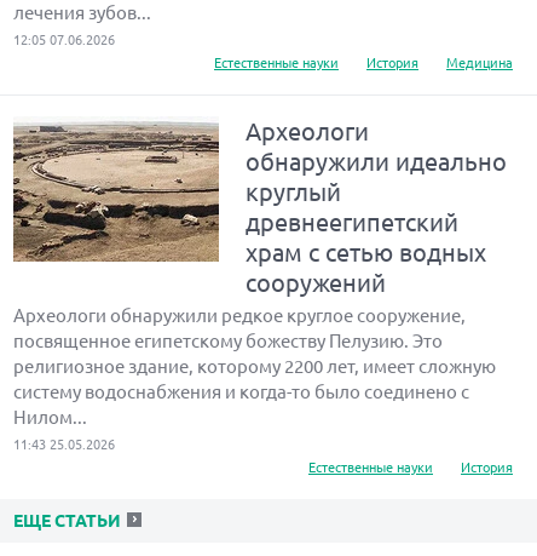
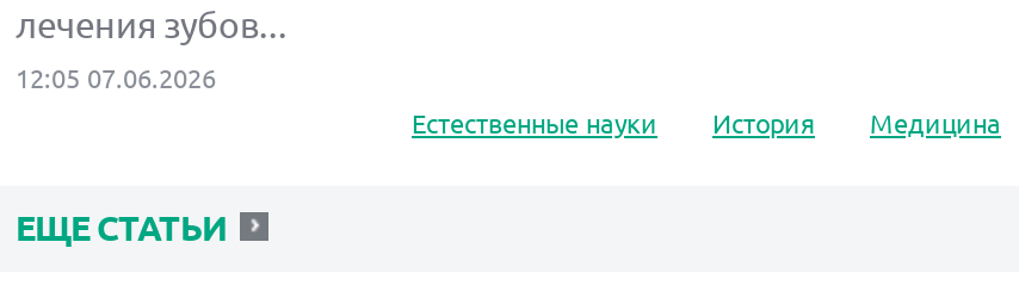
- [image]
- Археологи
- обнаружили идеально
- круглый
- древнеегипетский
- храм с сетью водных
- сооружений
- Археологи обнаружили редкое круглое сооружение,
- посвященное египетскому божеству Пелузию. Это
- религиозное здание, которому 2200 лет, имеет сложную
- систему водоснабжения и когда-то было соединено с
- Нилом...
- 11:43 25.05.2026
- Естественные науки
- История
